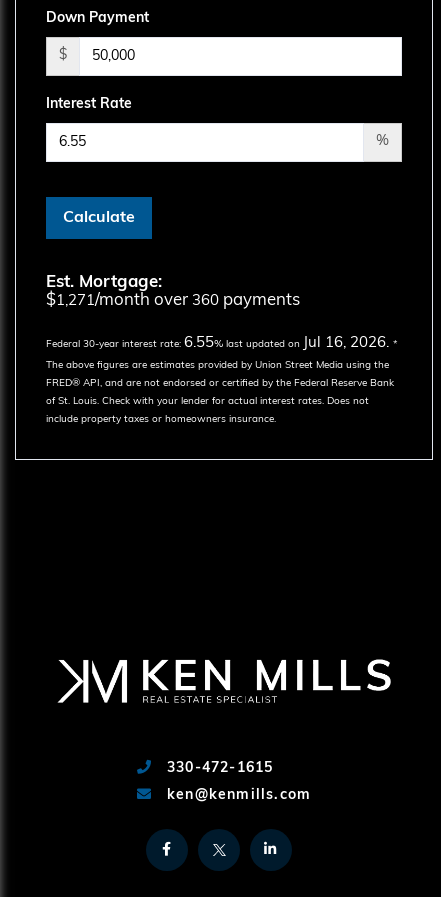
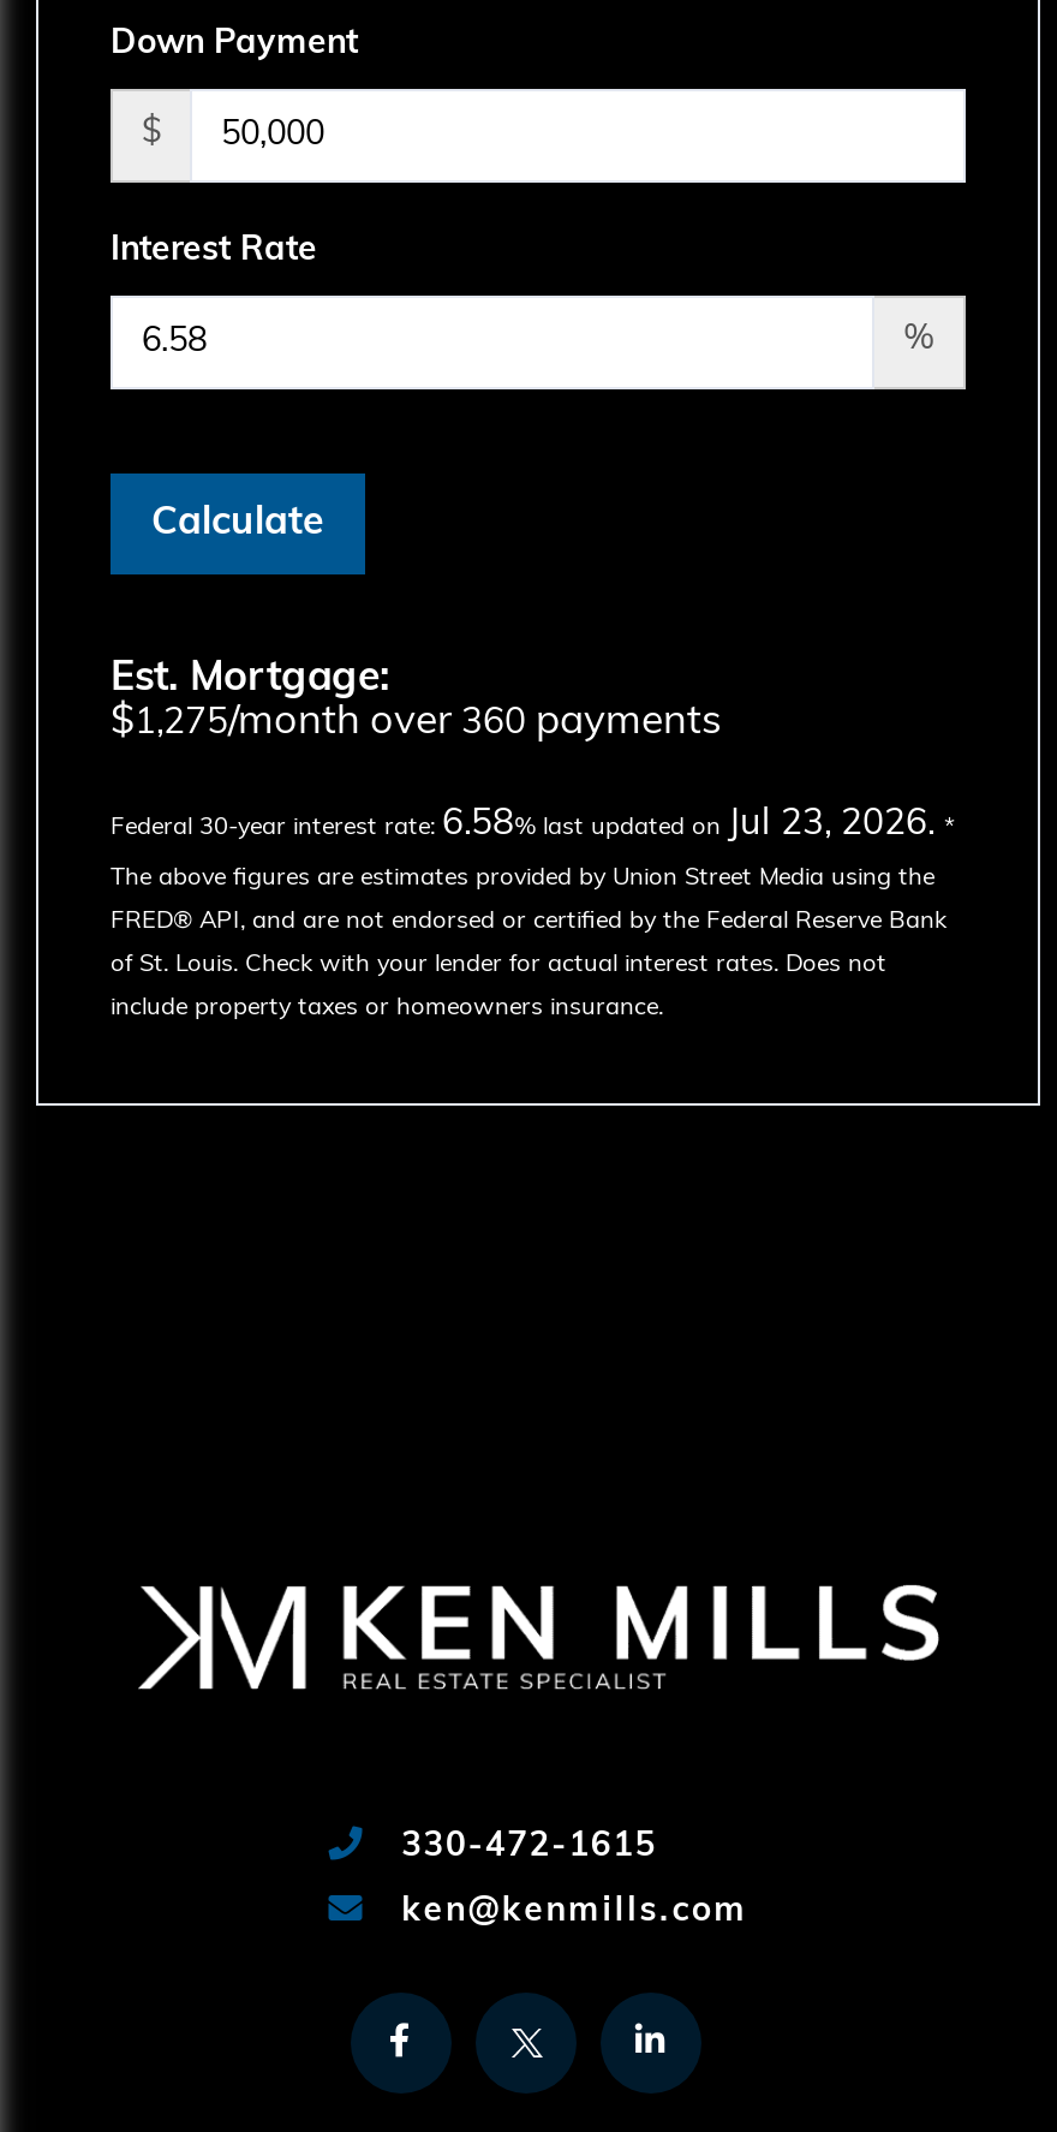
- $1,271/month over 360 payments
+ $1,275/month over 360 payments

- Federal 30-year interest rate: 6.55% last updated on Jul 16, 2026. *
+ Federal 30-year interest rate: 6.58% last updated on Jul 23, 2026. *
